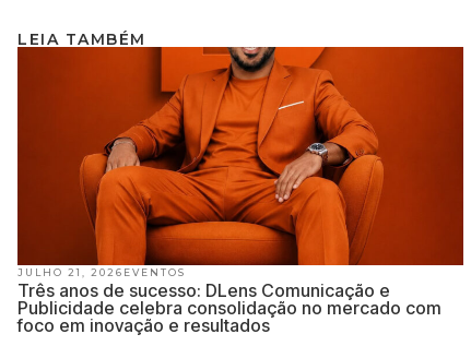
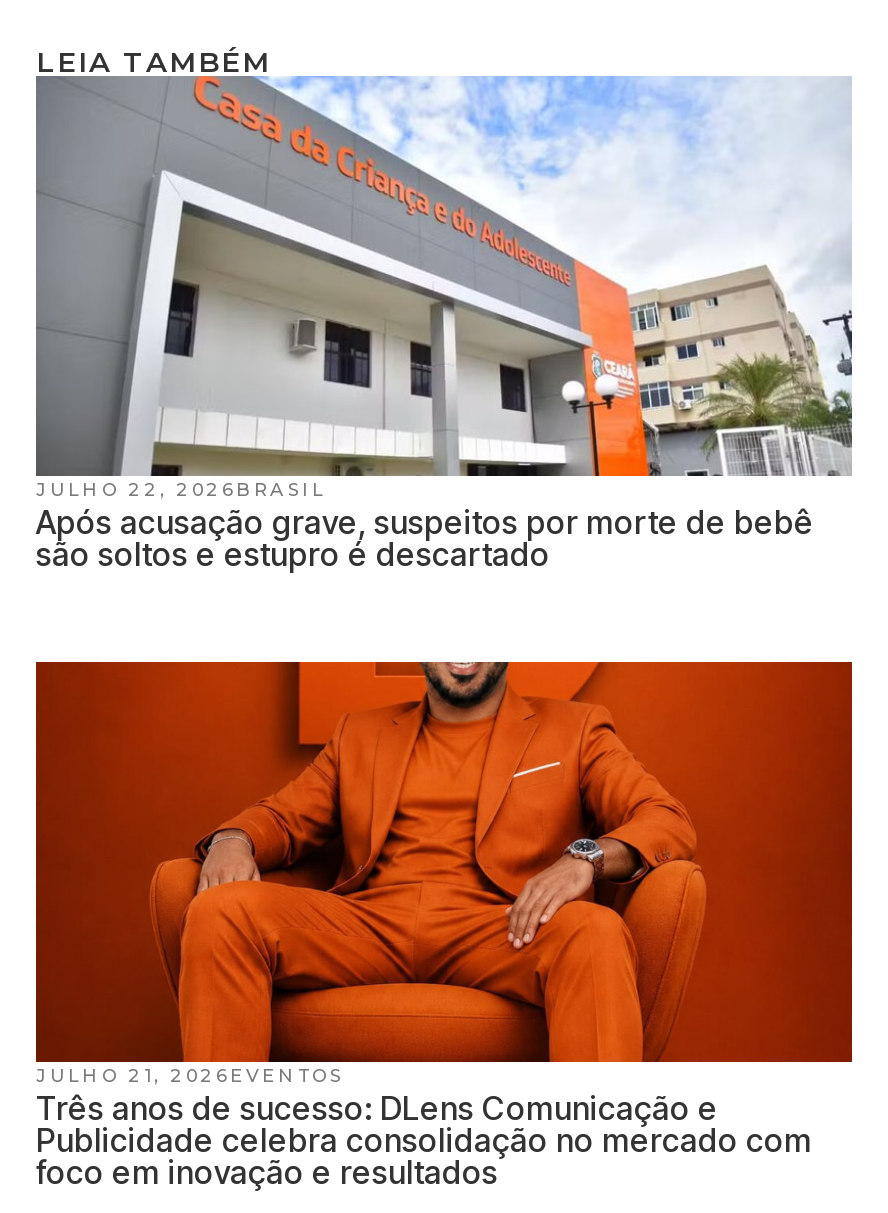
+ [image]
+ JULHO 22, 2026 BRASIL
+ Após acusação grave, suspeitos por morte de bebê
+ são soltos e estupro é descartado
